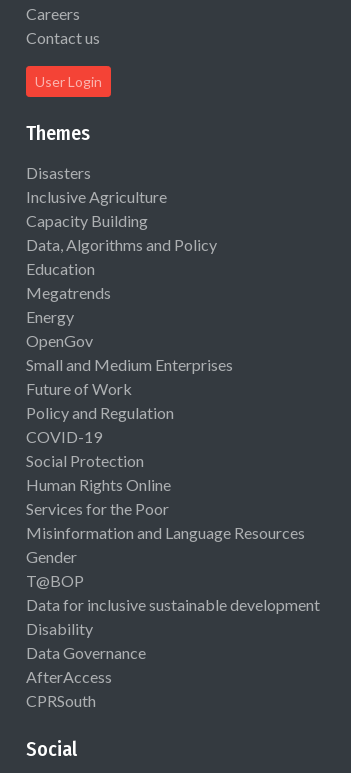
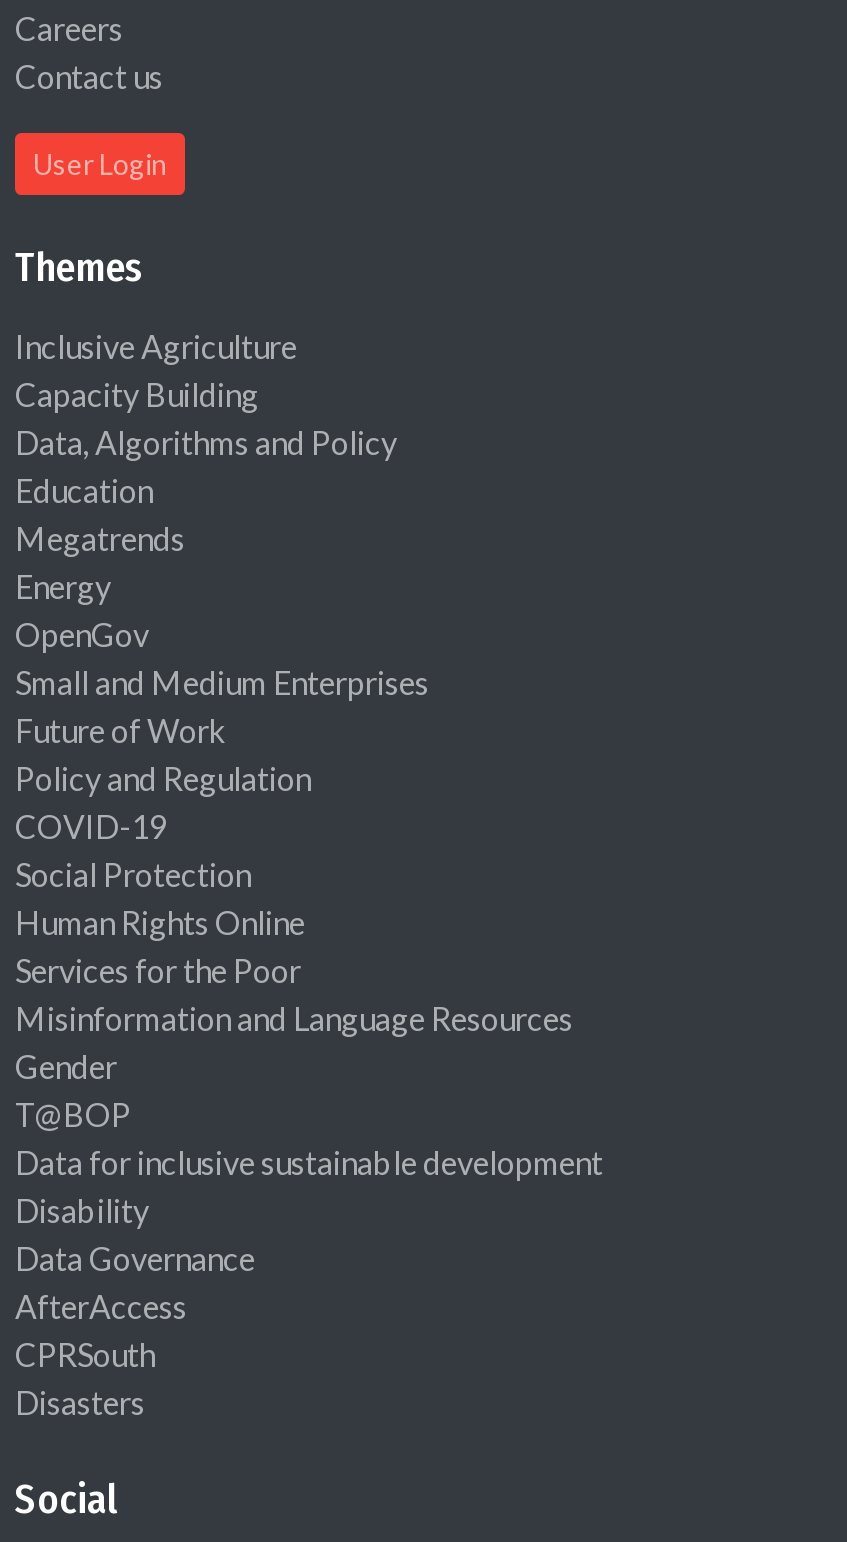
moved down: Disasters

moved up: Inclusive Agriculture | Capacity Building | Data, Algorithms and Policy | ... | AfterAccess | CPRSouth
